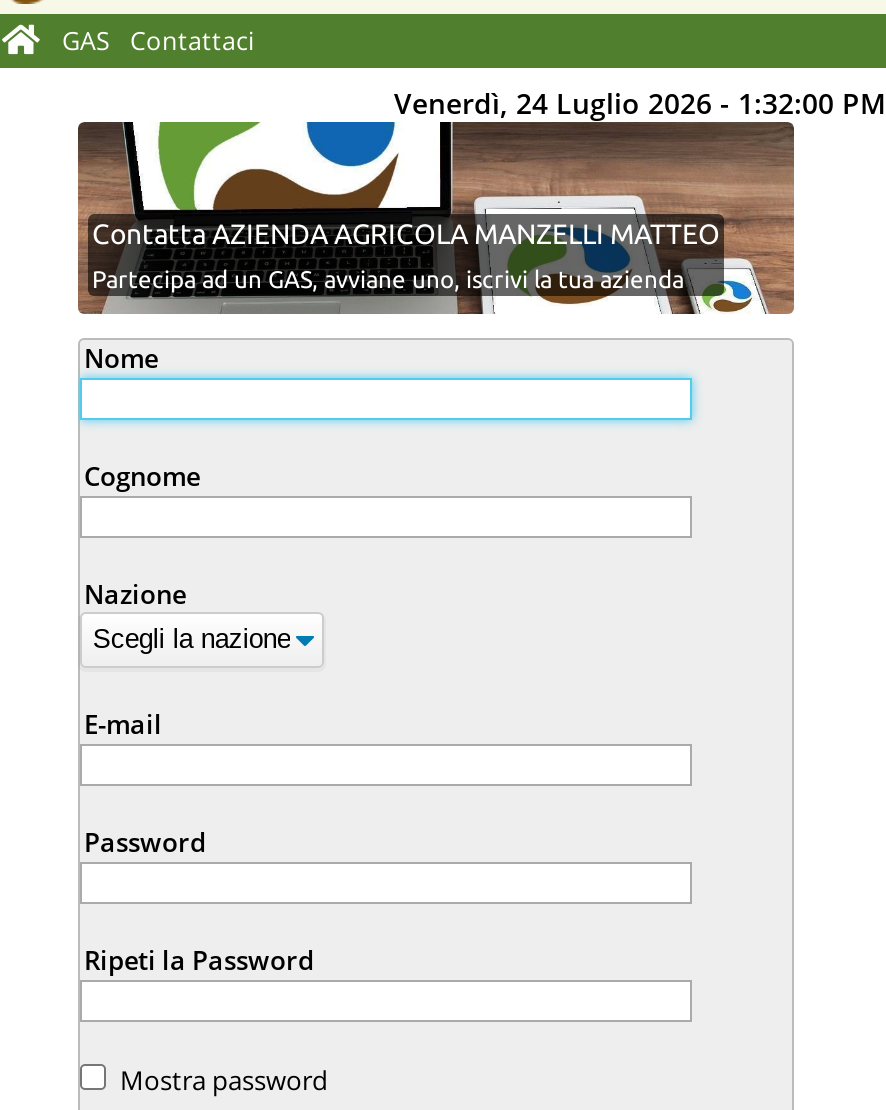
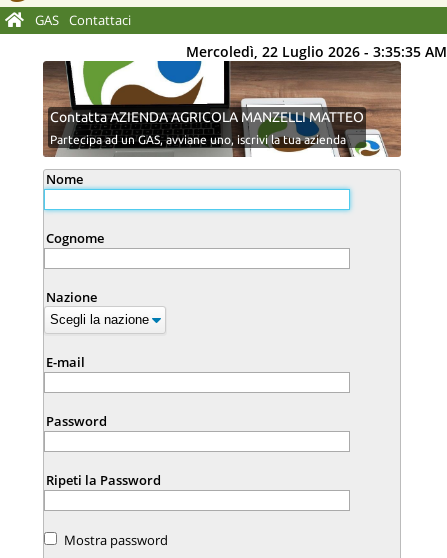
- Venerdì, 24 Luglio 2026 - 1:32:00 PM
+ Mercoledì, 22 Luglio 2026 - 3:35:35 AM
